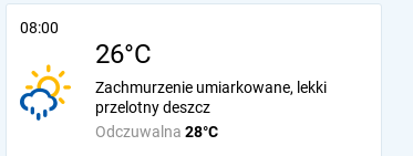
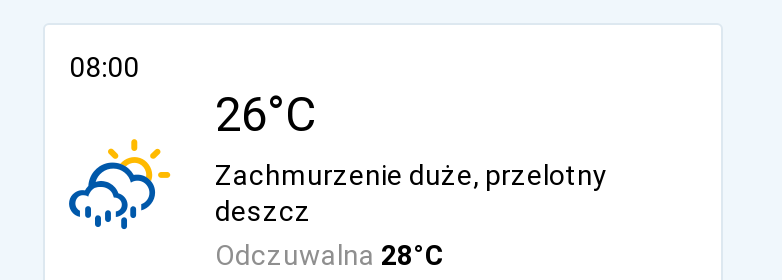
- [image]
- Zachmurzenie umiarkowane, lekki
- przelotny deszcz
+ [image]
+ Zachmurzenie duże, przelotny
+ deszcz
